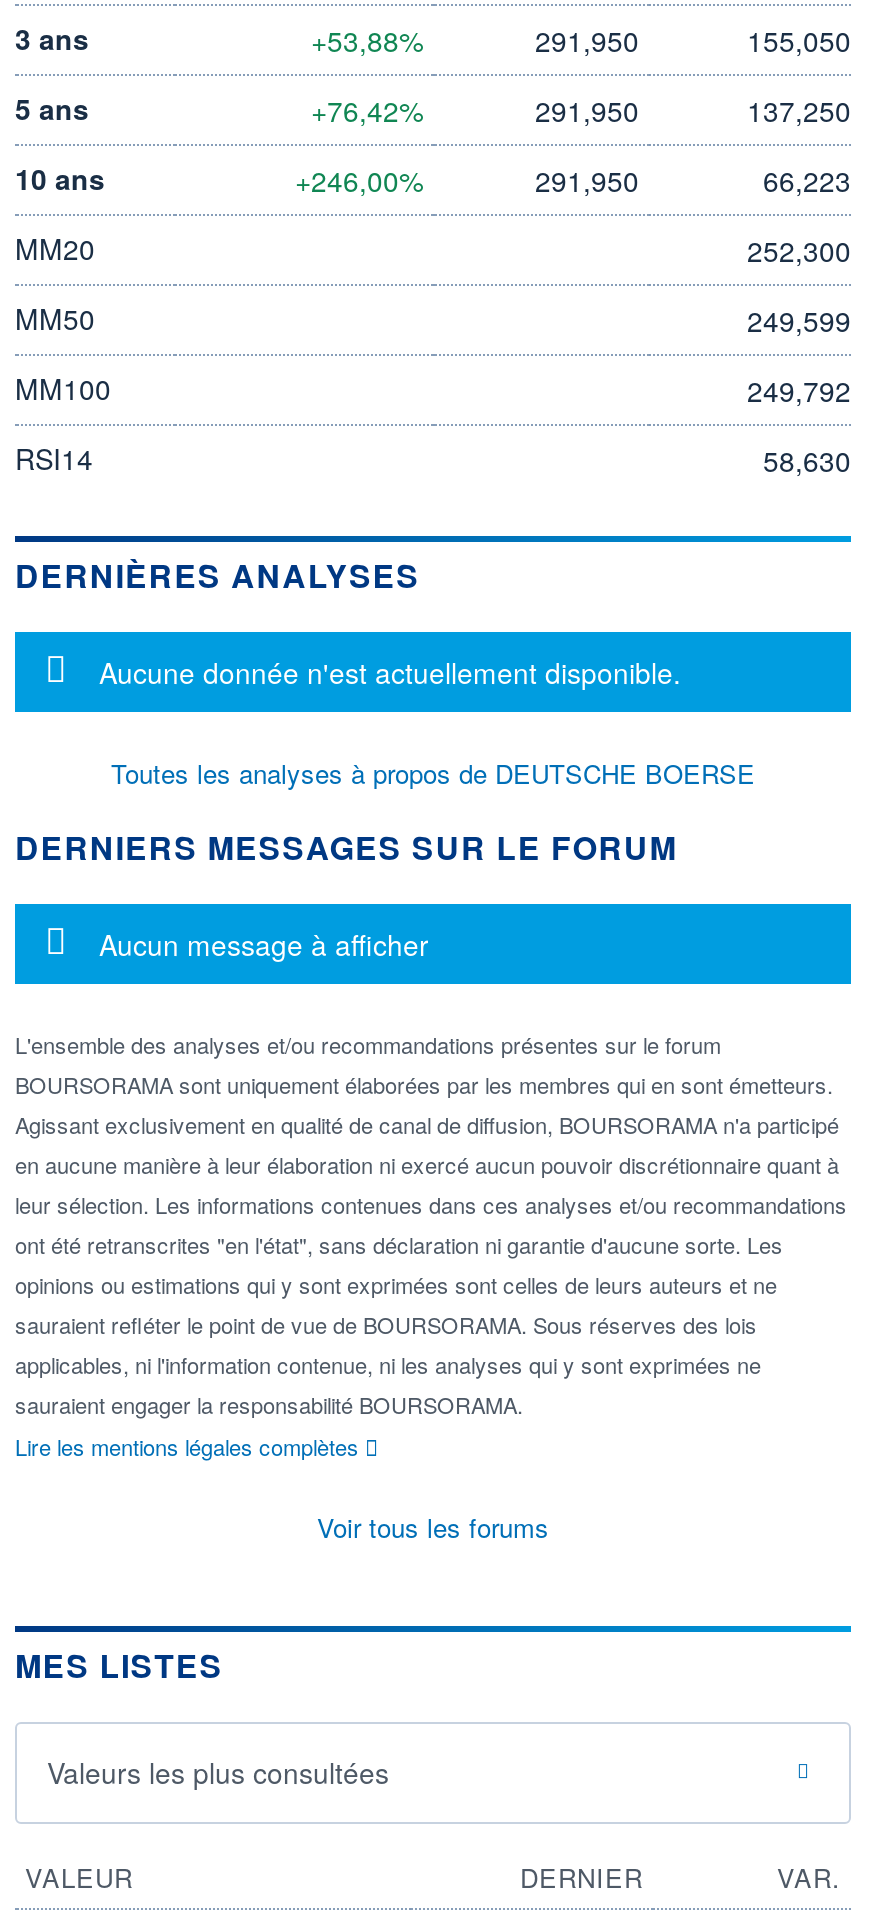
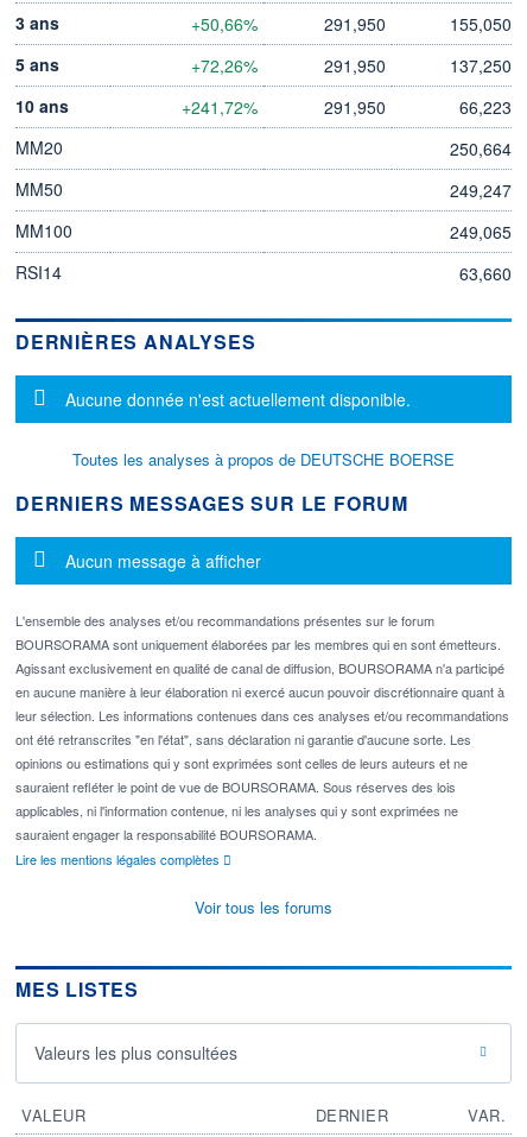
- +53,88%
+ +50,66%

- +76,42%
+ +72,26%

- +246,00%
+ +241,72%

- 252,300
+ 250,664

- 249,599
+ 249,247

- 249,792
+ 249,065

- 58,630
+ 63,660
